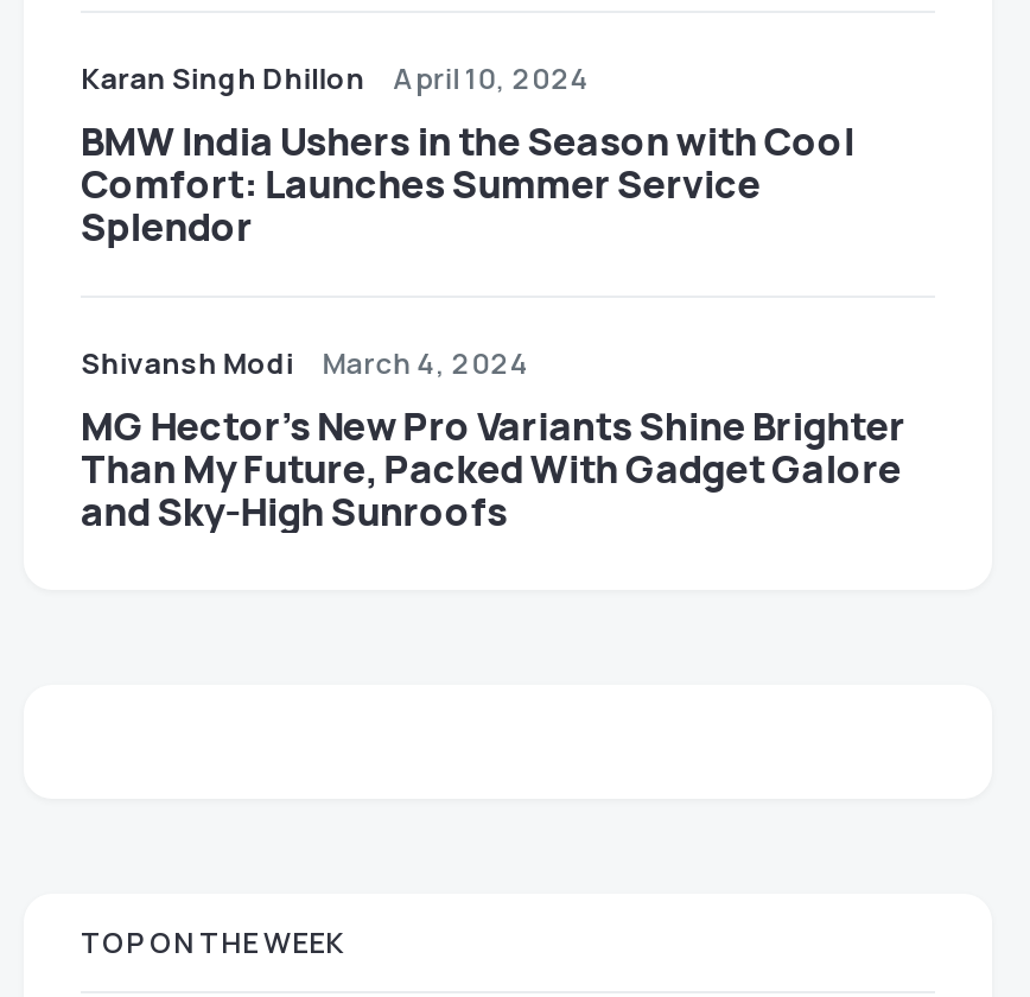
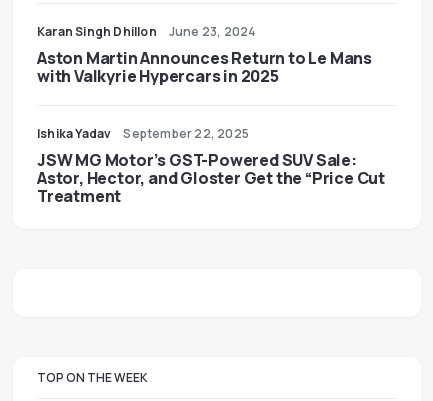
- April 10, 2024
- BMW India Ushers in the Season with Cool
- Comfort: Launches Summer Service
- Splendor
+ June 23, 2024
+ Aston Martin Announces Return to Le Mans
+ with Valkyrie Hypercars in 2025

- Shivansh Modi
- March 4, 2024
- MG Hector’s New Pro Variants Shine Brighter
- Than My Future, Packed With Gadget Galore
- and Sky-High Sunroofs
+ Ishika Yadav
+ September 22, 2025
+ JSW MG Motor’s GST-Powered SUV Sale:
+ Astor, Hector, and Gloster Get the “Price Cut
+ Treatment
